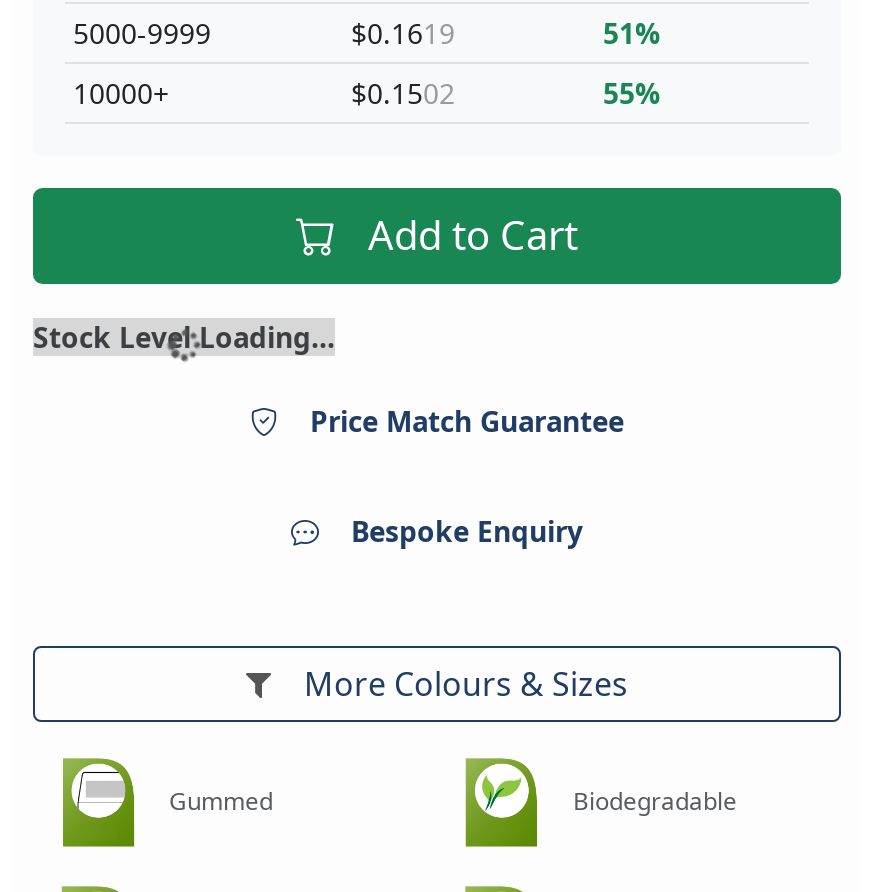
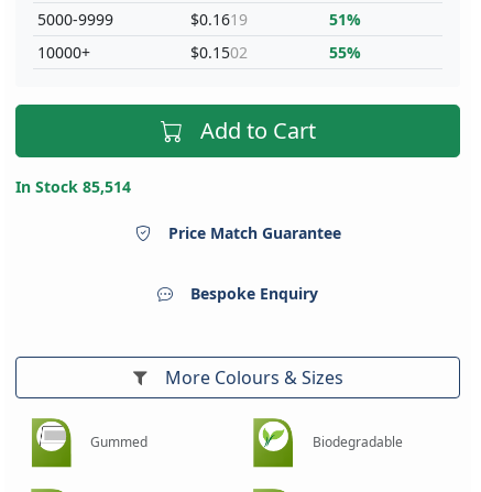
- Stock Level Loading...
+ In Stock 85,514
